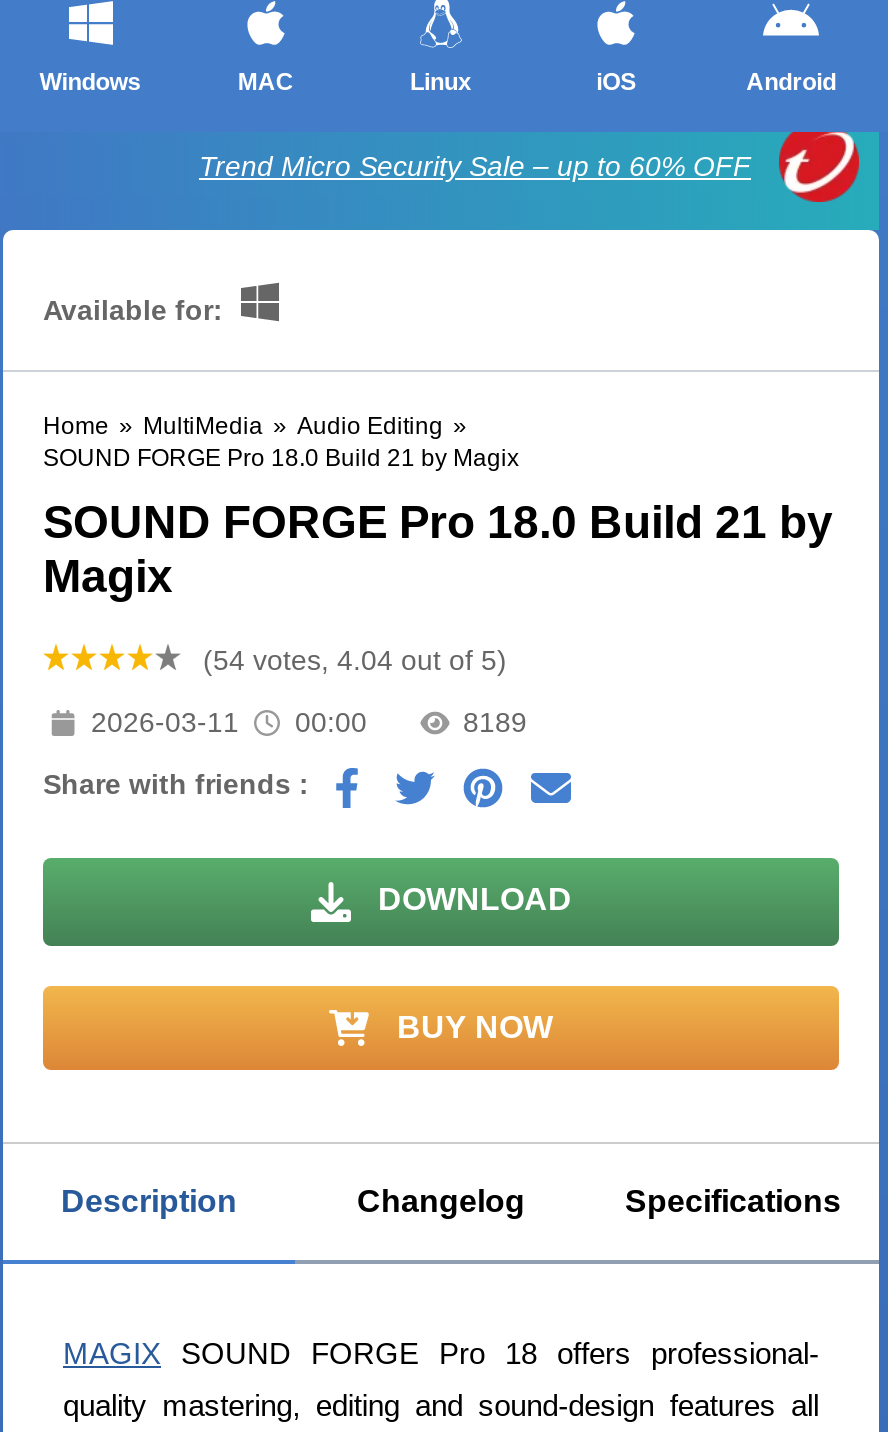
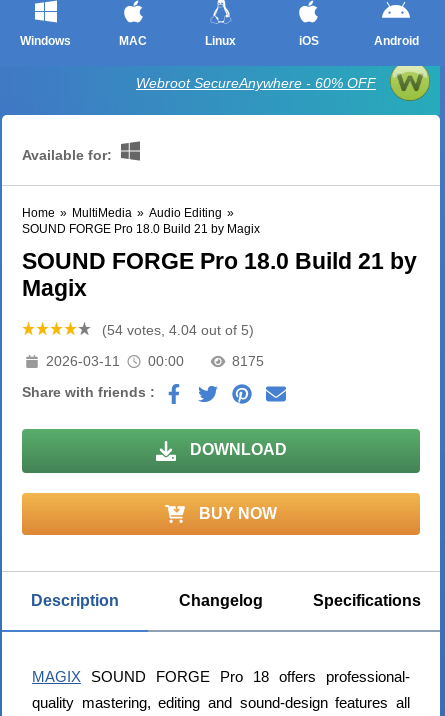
- [image]
- Trend Micro Security Sale – up to 60% OFF
+ [image]
+ Webroot SecureAnywhere - 60% OFF

- 8189
+ 8175
